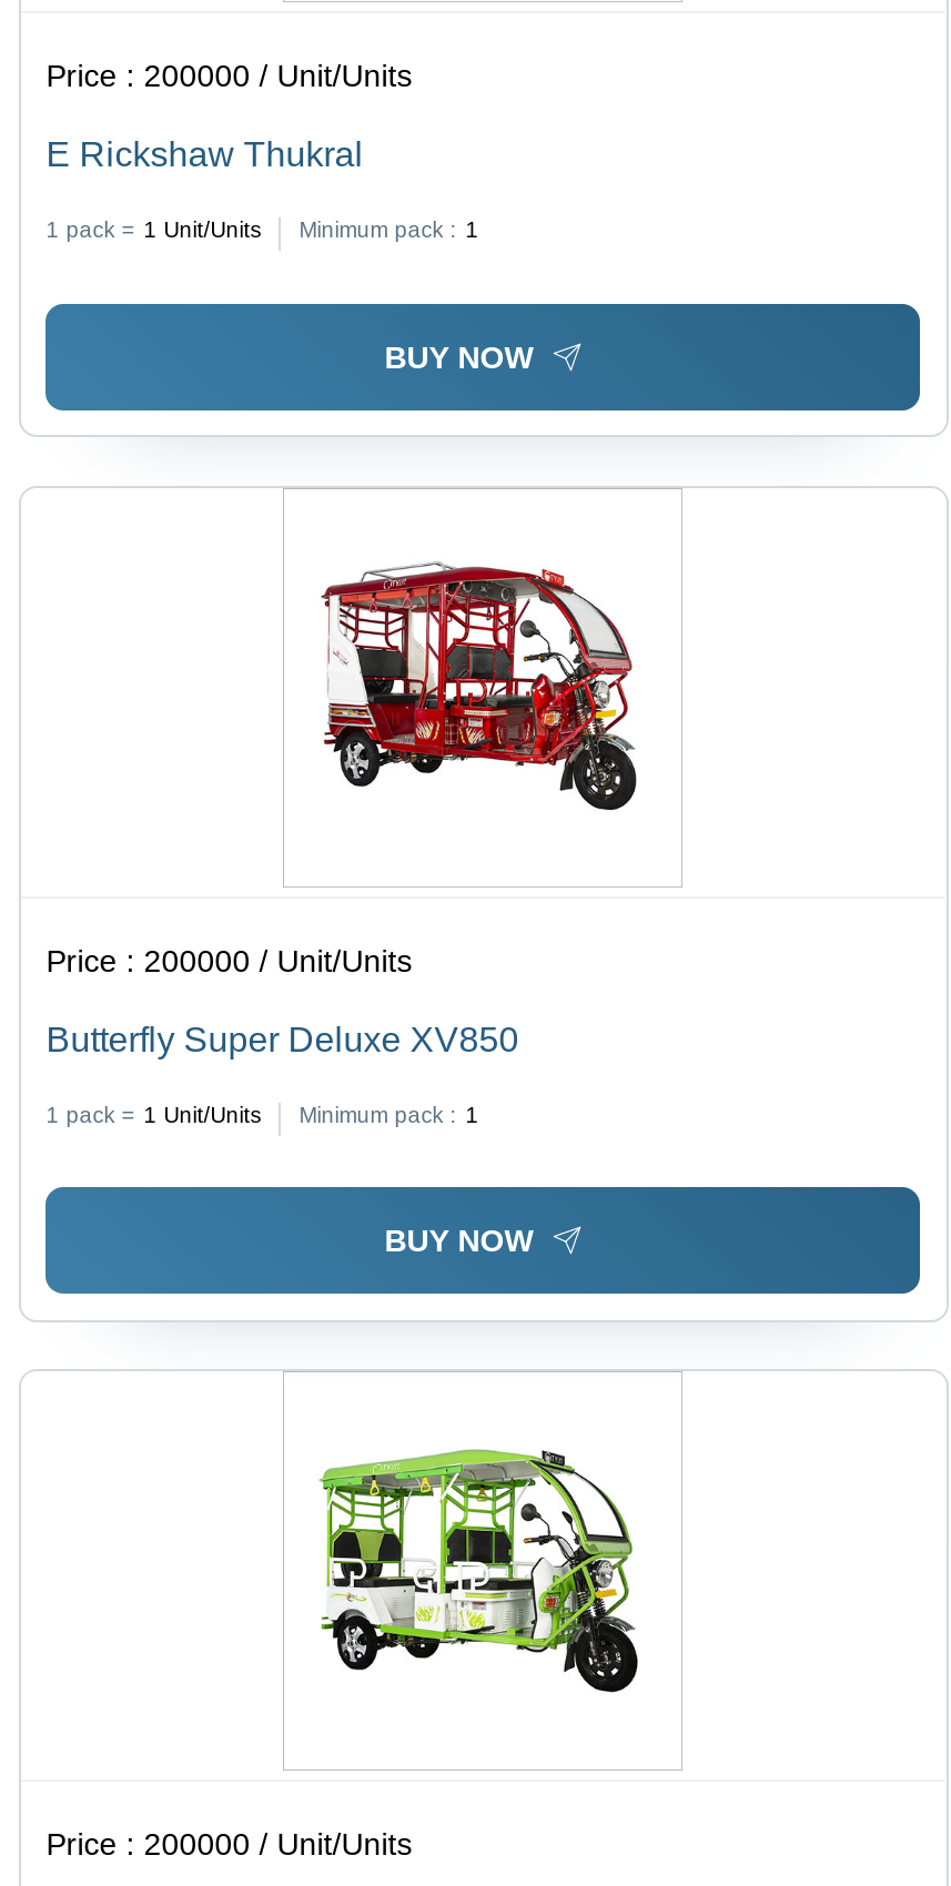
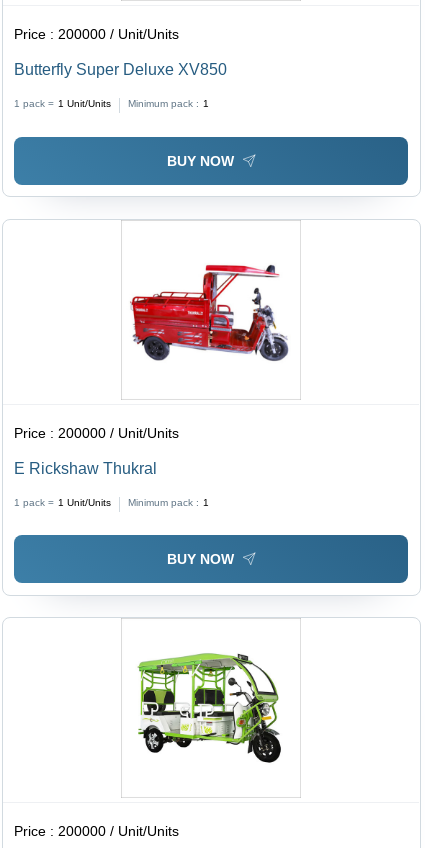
moved down: E Rickshaw Thukral

- [image]
+ [image]

moved up: Butterfly Super Deluxe XV850
